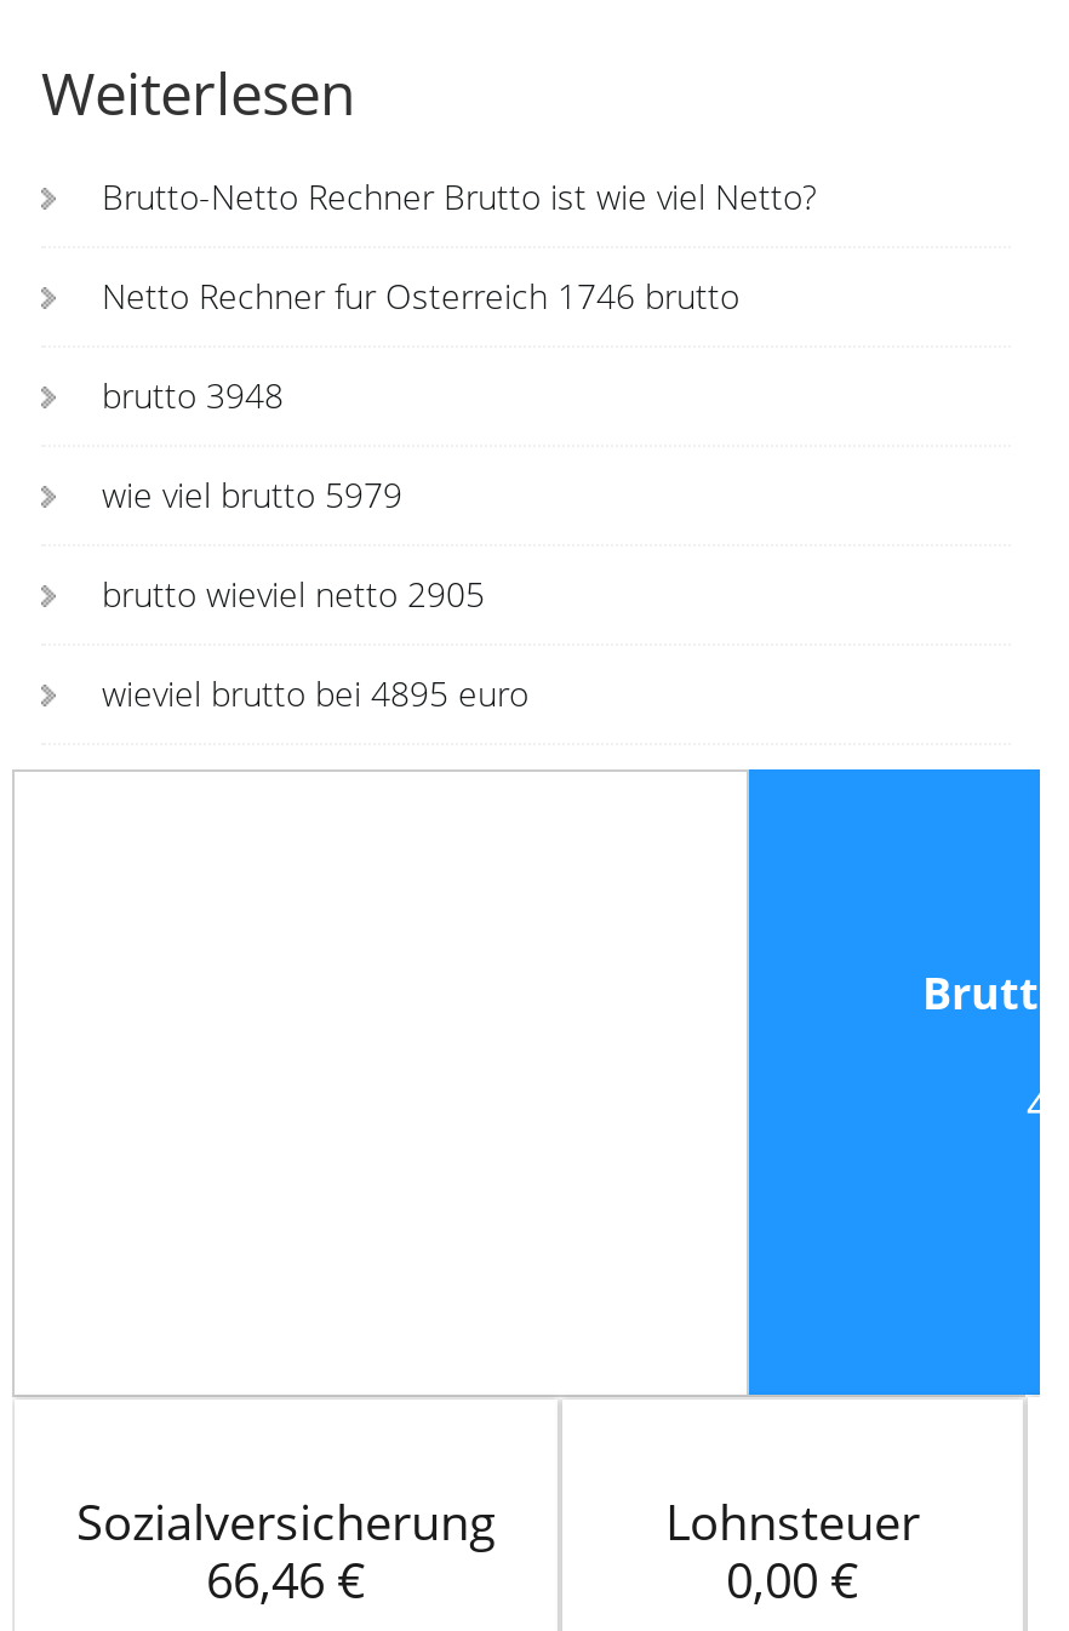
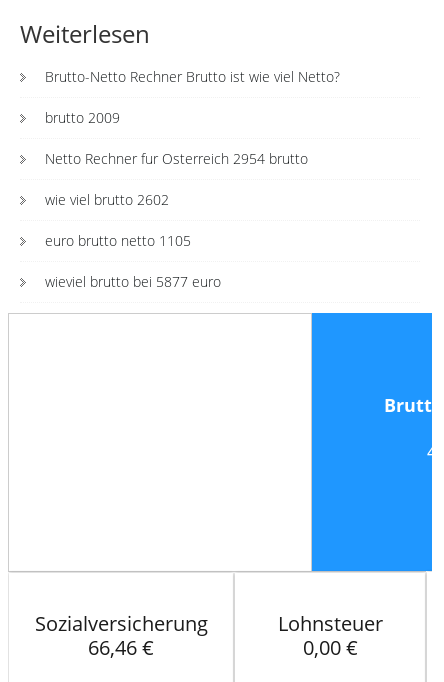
- Netto Rechner fur Osterreich 1746 brutto
+ brutto 2009

- brutto 3948
+ Netto Rechner fur Osterreich 2954 brutto

- wie viel brutto 5979
+ wie viel brutto 2602

- brutto wieviel netto 2905
+ euro brutto netto 1105

- wieviel brutto bei 4895 euro
+ wieviel brutto bei 5877 euro
